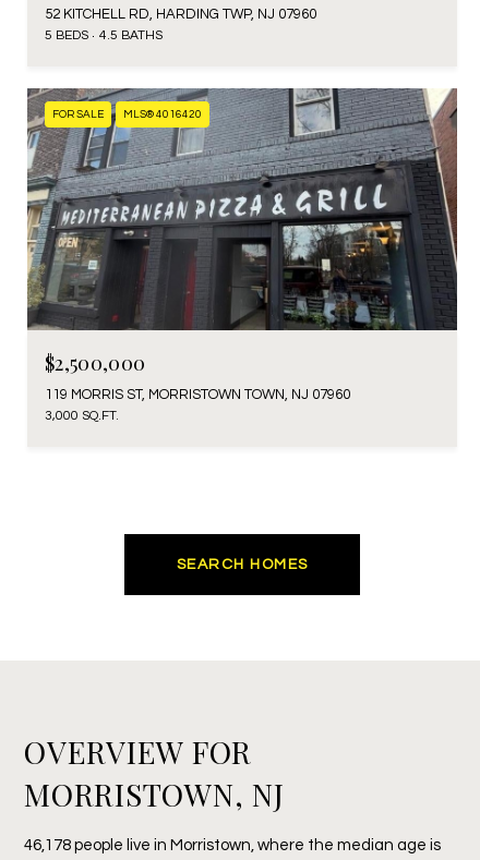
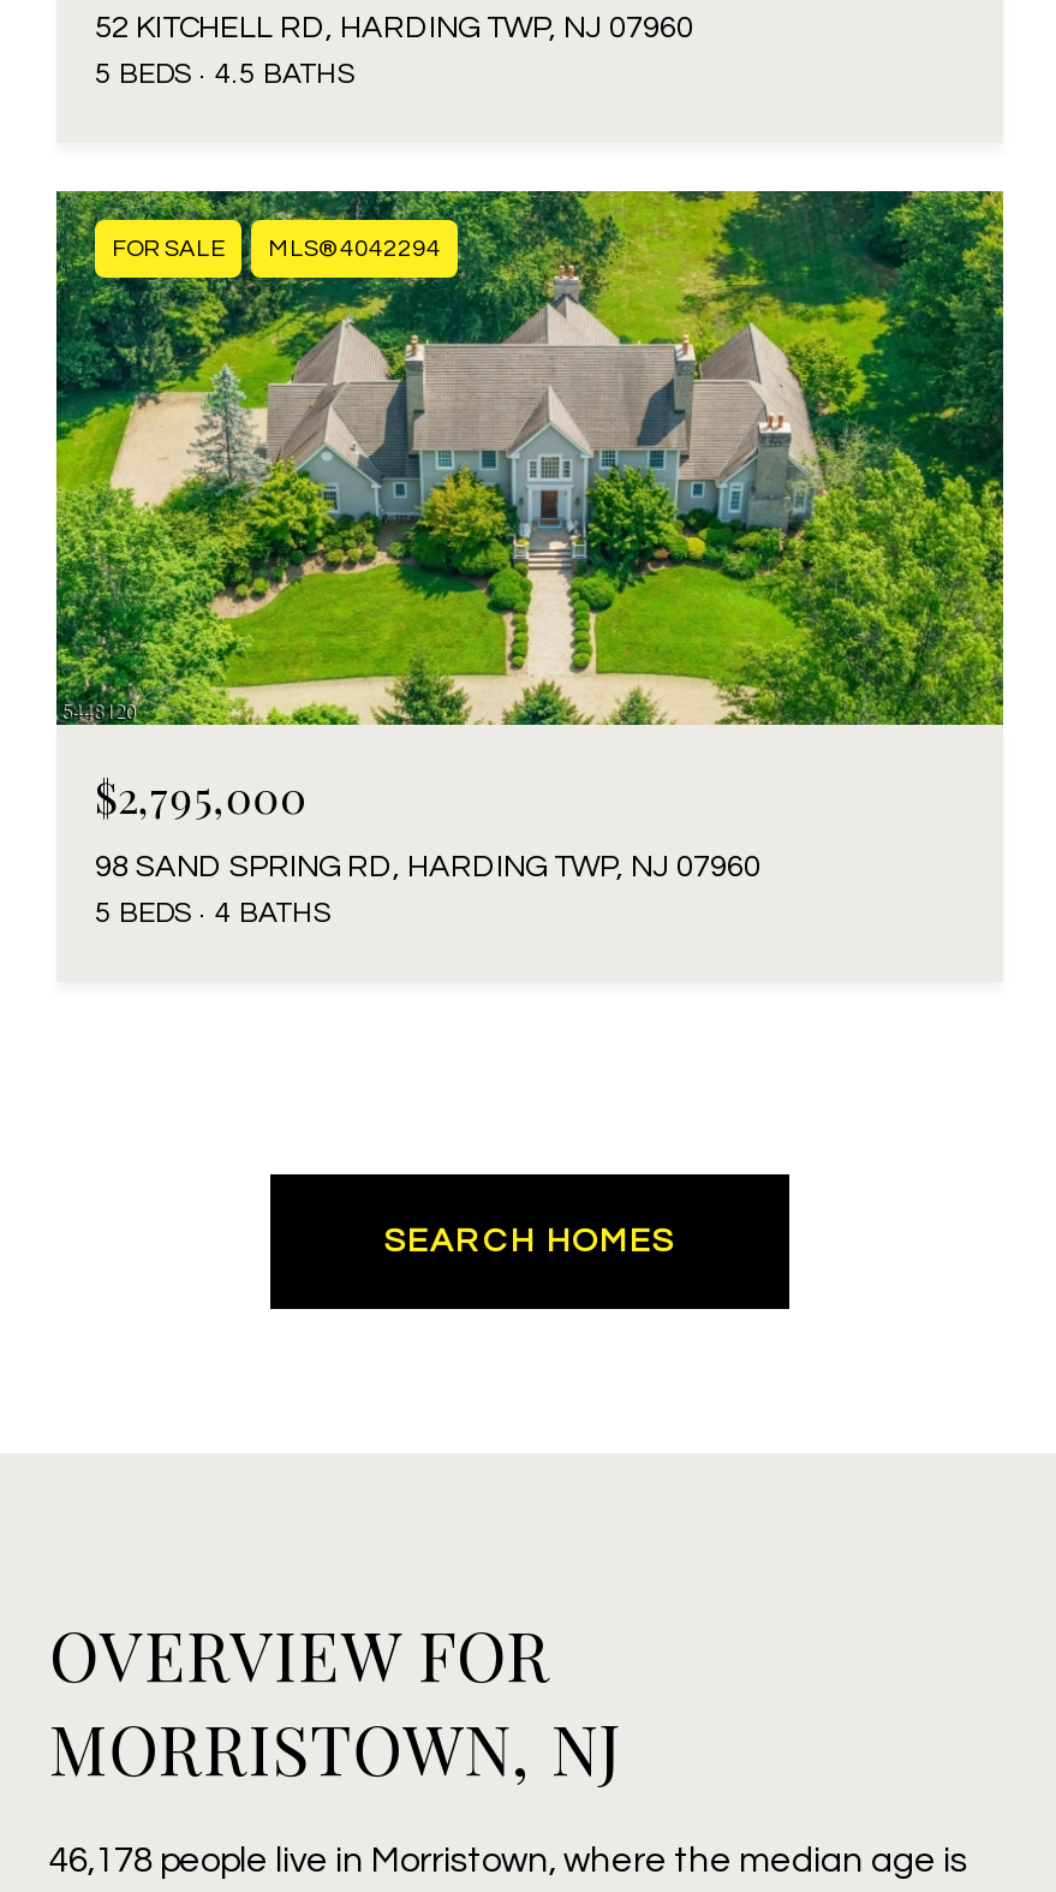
- [image]
- FOR SALE MLS® 4016420
+ [image]
+ FOR SALE MLS® 4042294

- $2,500,000
- 119 MORRIS ST, MORRISTOWN TOWN, NJ 07960
- 3,000 SQ.FT.
+ $2,795,000
+ 98 SAND SPRING RD, HARDING TWP, NJ 07960
+ 5 BEDS
+ 4 BATHS
